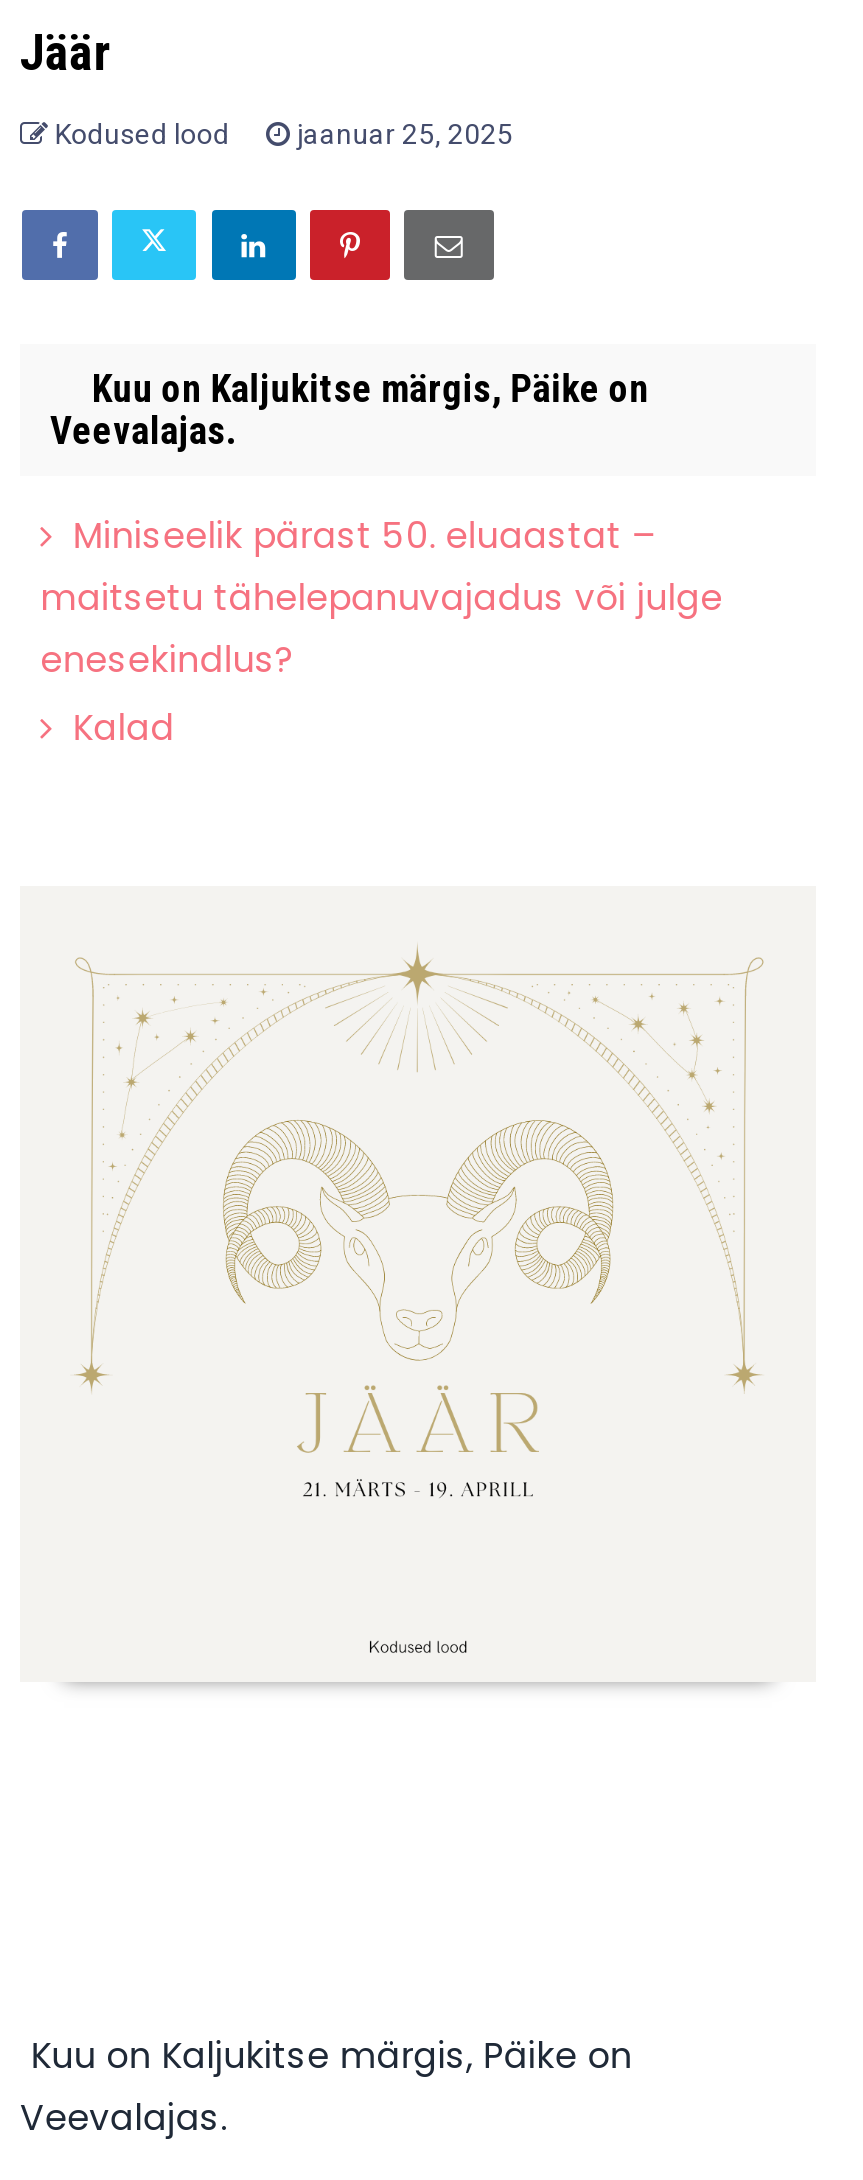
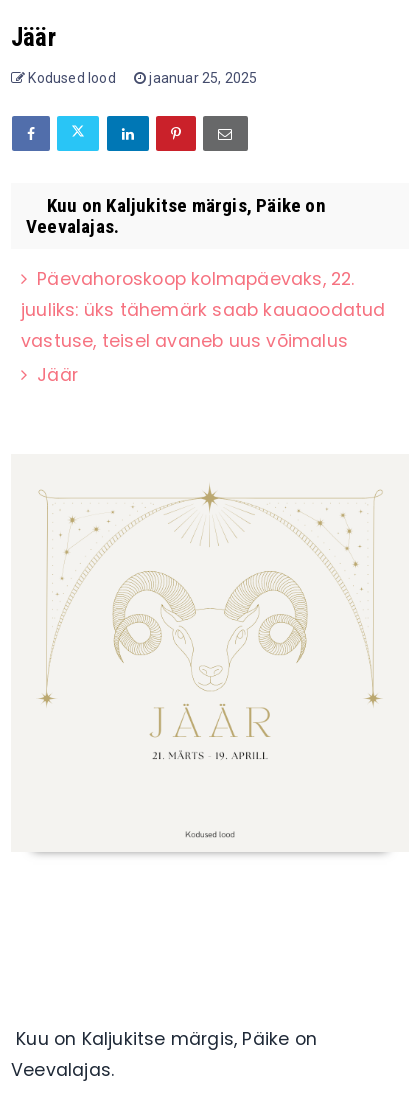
- Miniseelik pärast 50. eluaastat –
- maitsetu tähelepanuvajadus või julge
- enesekindlus?
- Kalad
+ Päevahoroskoop kolmapäevaks, 22.
+ juuliks: üks tähemärk saab kauaoodatud
+ vastuse, teisel avaneb uus võimalus
+ Jäär
